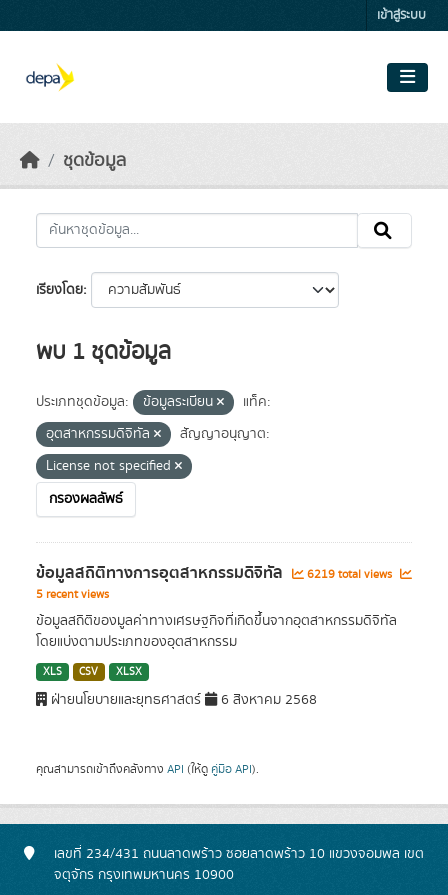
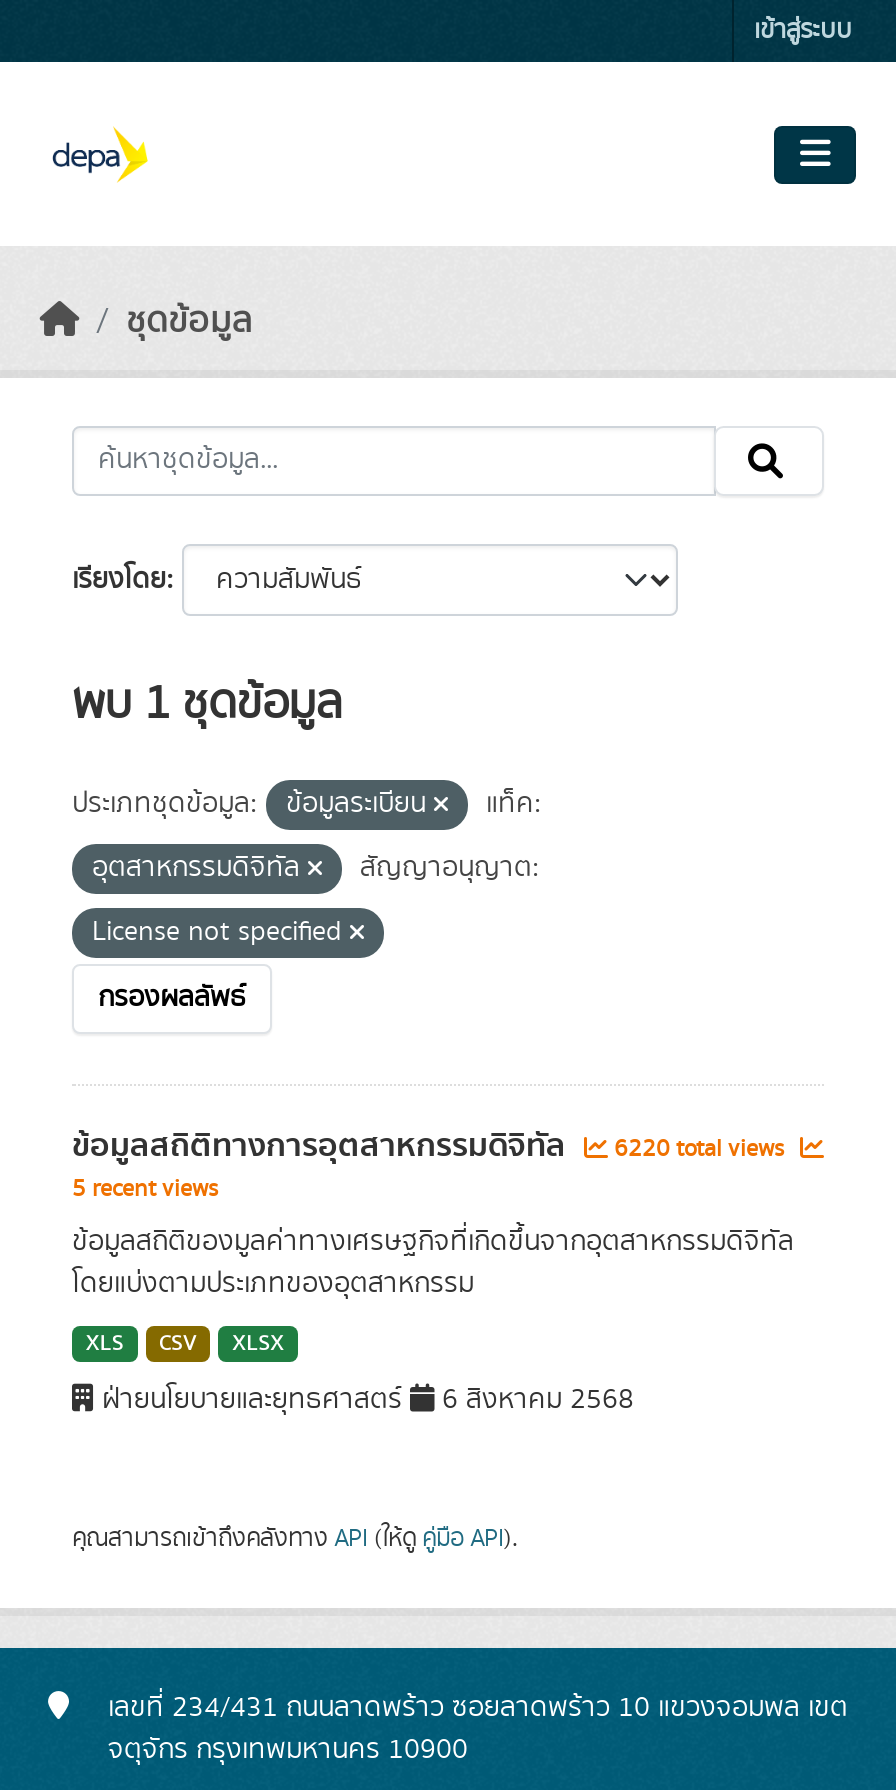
- ข้อมูลสถิติทางการอุตสาหกรรมดิจิทัล 6219 total views
+ ข้อมูลสถิติทางการอุตสาหกรรมดิจิทัล 6220 total views
